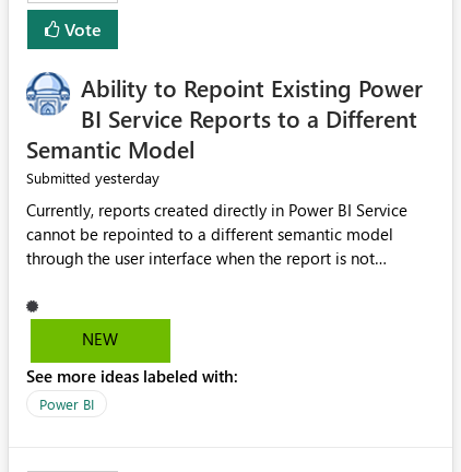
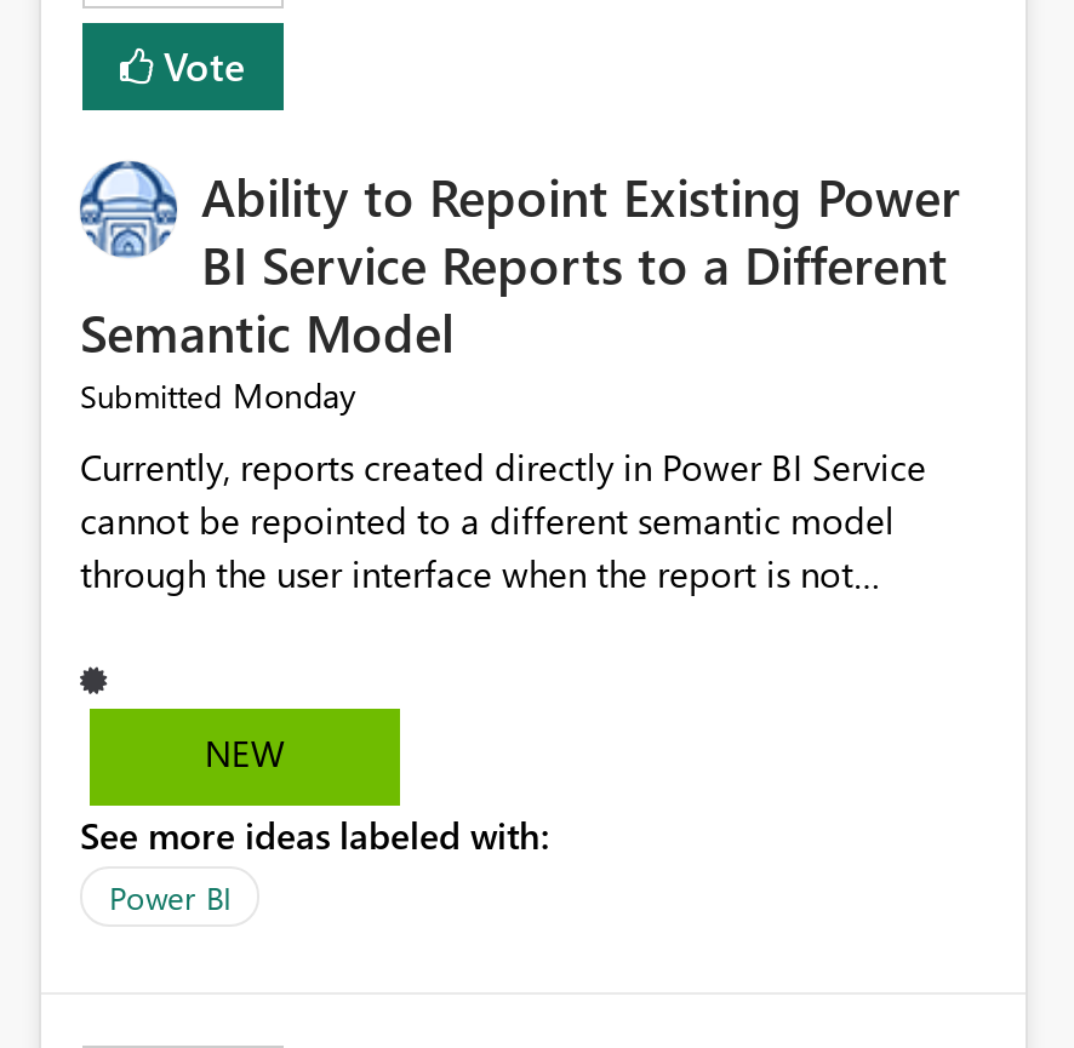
- Submitted yesterday
+ Submitted Monday
